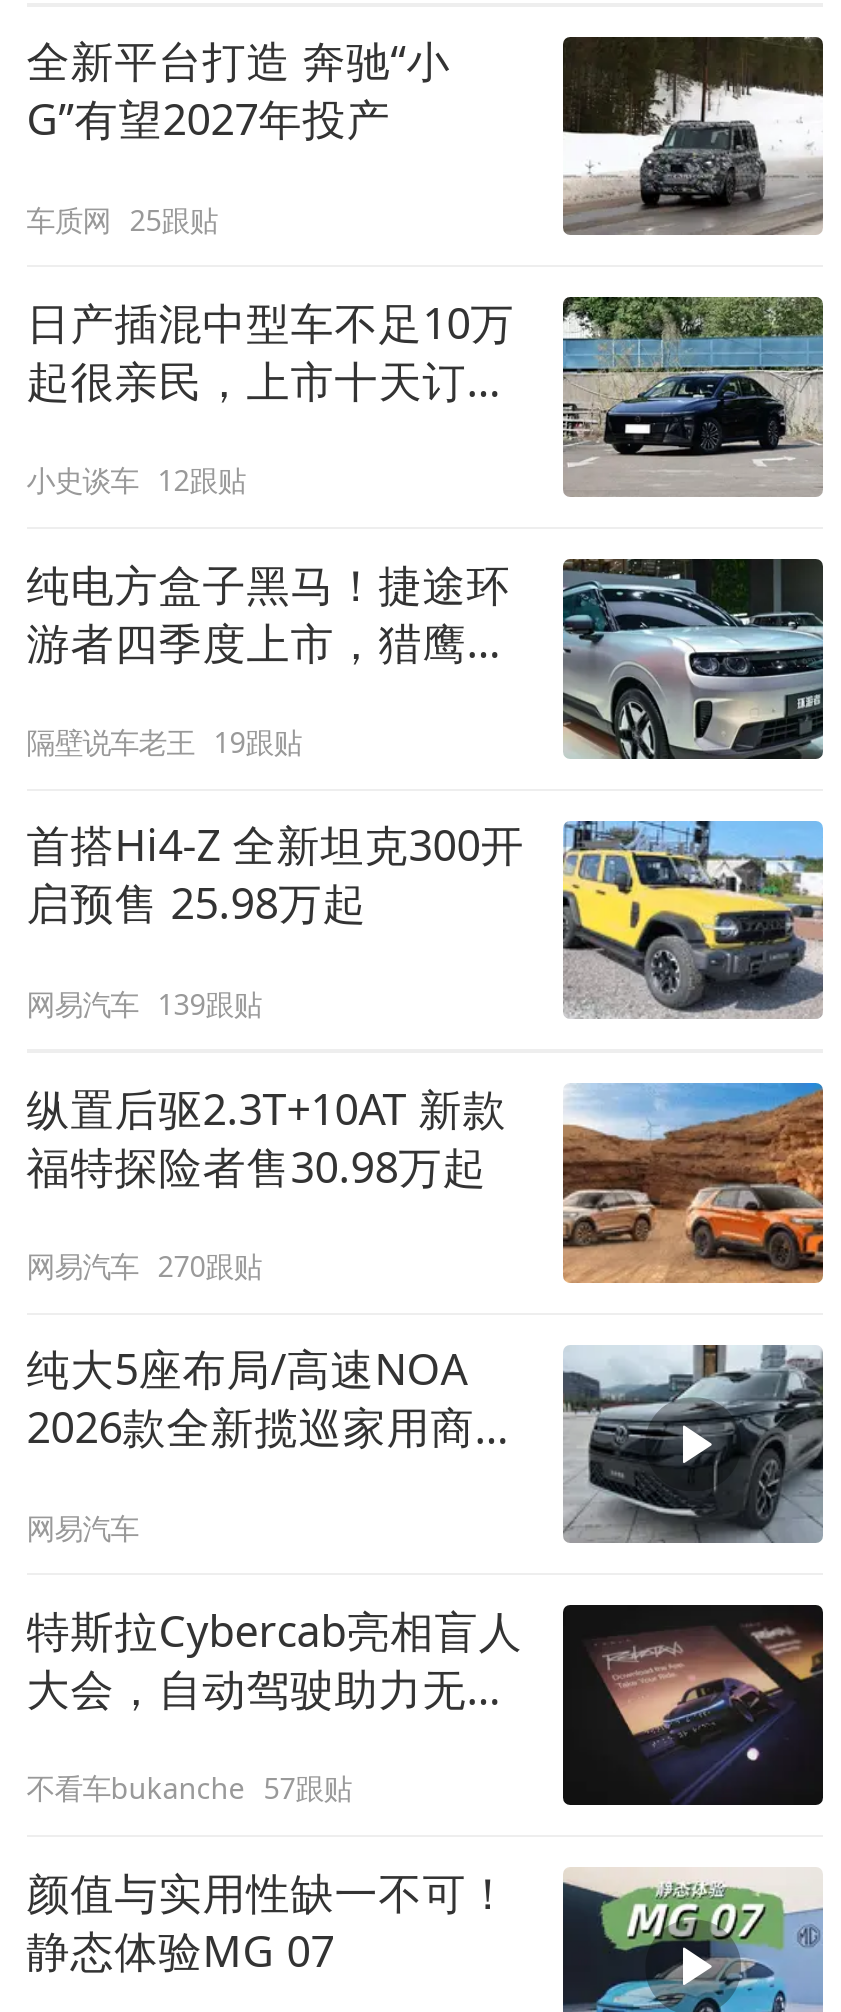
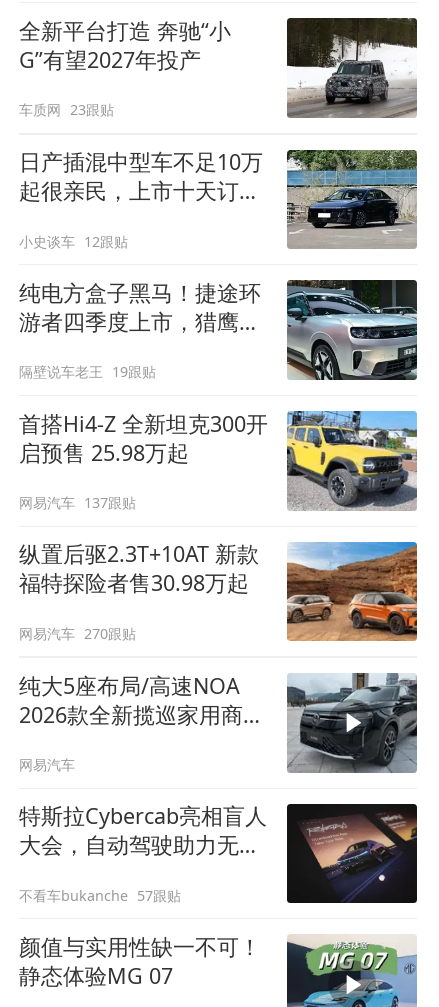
- 车质网 25跟贴
+ 车质网 23跟贴

- 网易汽车 139跟贴
+ 网易汽车 137跟贴
